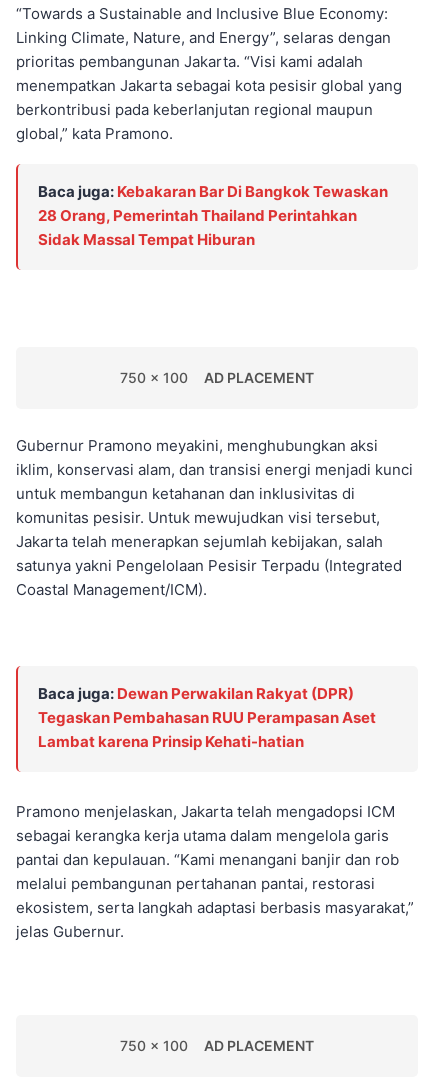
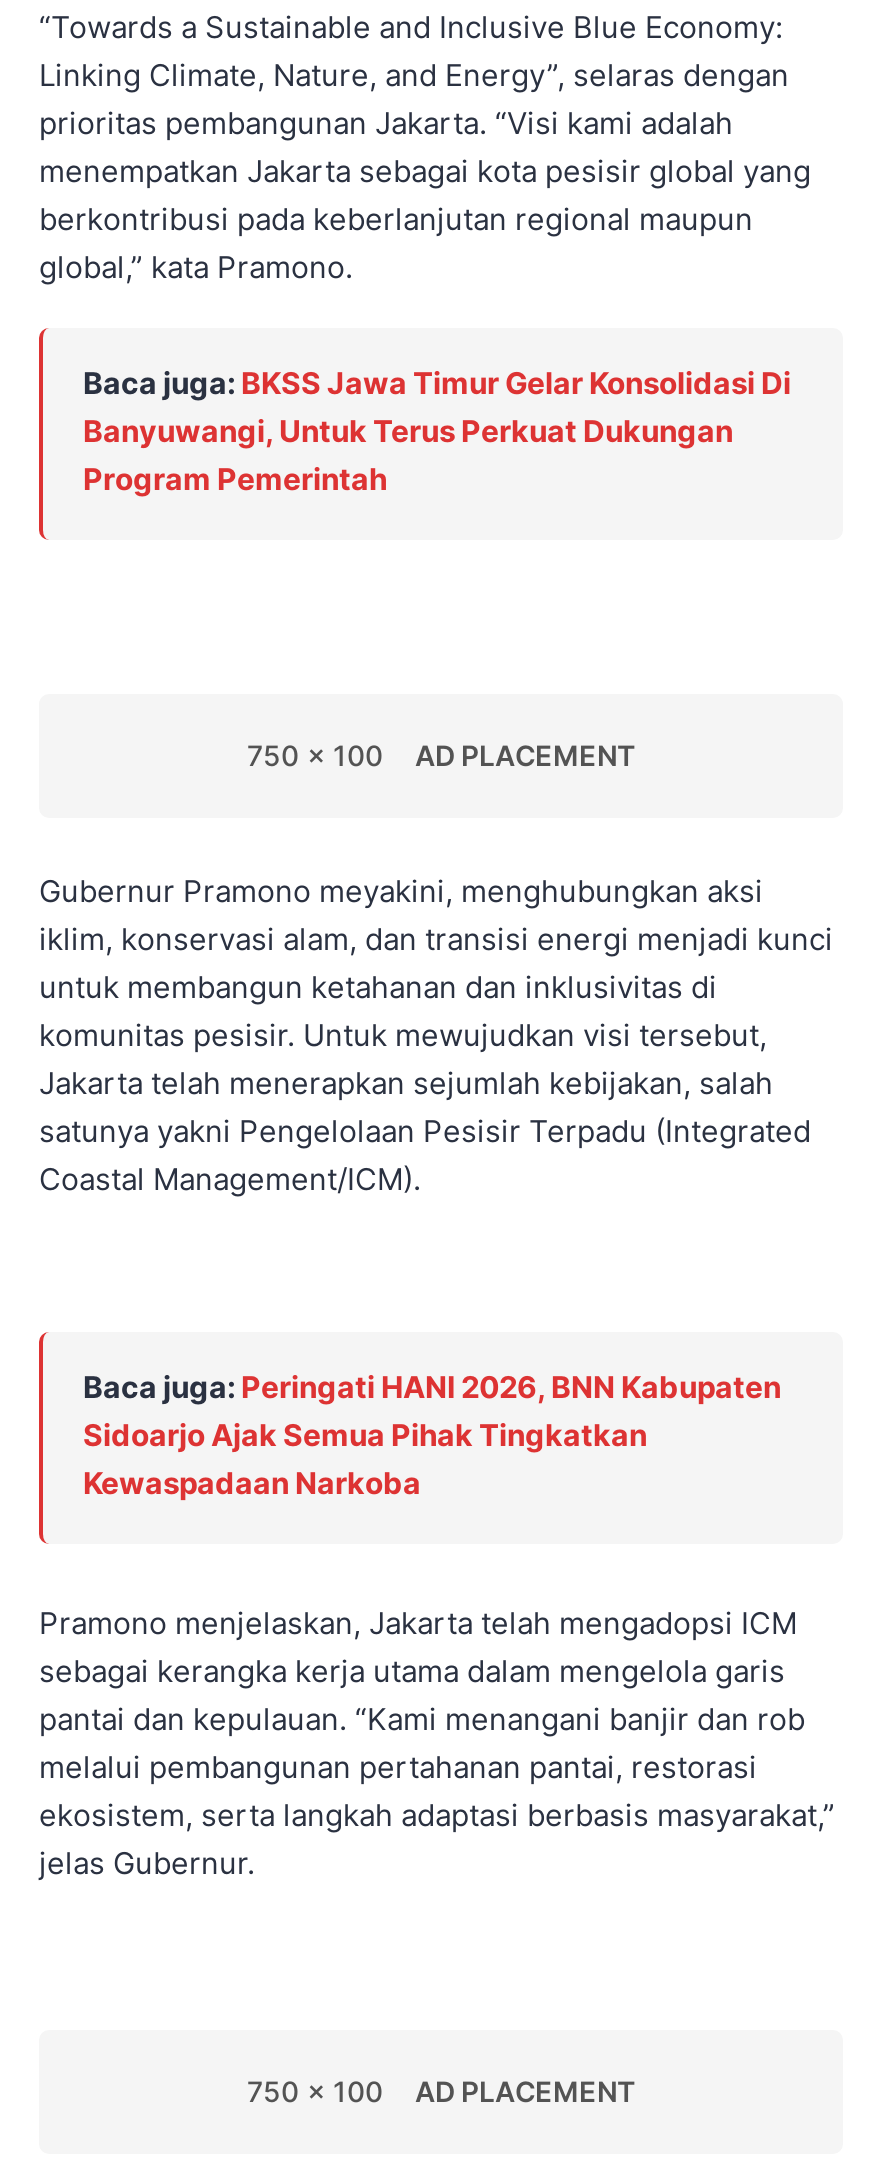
- Baca juga: Kebakaran Bar Di Bangkok Tewaskan
- 28 Orang, Pemerintah Thailand Perintahkan
- Sidak Massal Tempat Hiburan
+ Baca juga: BKSS Jawa Timur Gelar Konsolidasi Di
+ Banyuwangi, Untuk Terus Perkuat Dukungan
+ Program Pemerintah

- Baca juga: Dewan Perwakilan Rakyat (DPR)
- Tegaskan Pembahasan RUU Perampasan Aset
- Lambat karena Prinsip Kehati-hatian
+ Baca juga: Peringati HANI 2026, BNN Kabupaten
+ Sidoarjo Ajak Semua Pihak Tingkatkan
+ Kewaspadaan Narkoba
